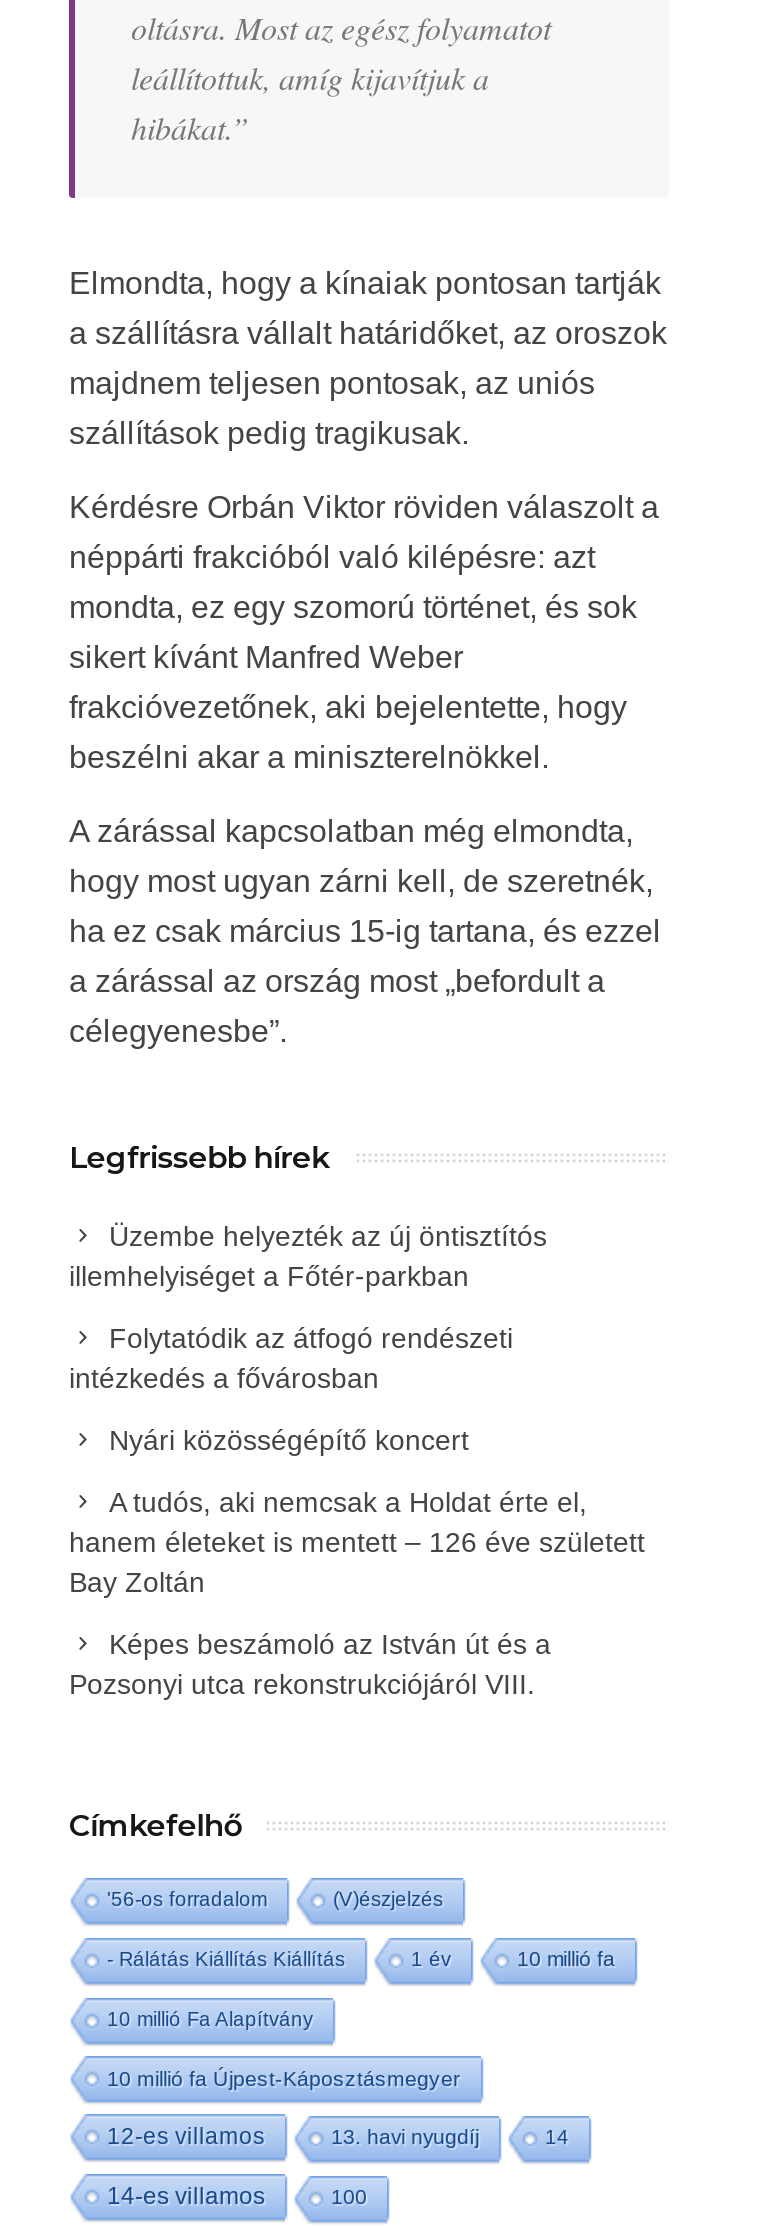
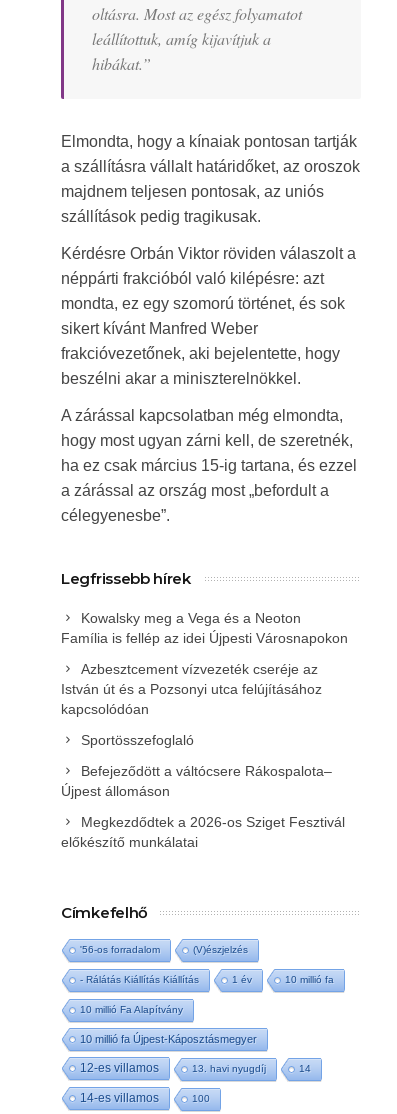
- Üzembe helyezték az új öntisztítós
- illemhelyiséget a Főtér-parkban
+ Kowalsky meg a Vega és a Neoton
+ Família is fellép az idei Újpesti Városnapokon

- Folytatódik az átfogó rendészeti
- intézkedés a fővárosban
+ Azbesztcement vízvezeték cseréje az
+ István út és a Pozsonyi utca felújításához
+ kapcsolódóan

- Nyári közösségépítő koncert
+ Sportösszefoglaló

- A tudós, aki nemcsak a Holdat érte el,
- hanem életeket is mentett – 126 éve született
- Bay Zoltán
+ Befejeződött a váltócsere Rákospalota–
+ Újpest állomáson

- Képes beszámoló az István út és a
- Pozsonyi utca rekonstrukciójáról VIII.
+ Megkezdődtek a 2026-os Sziget Fesztivál
+ előkészítő munkálatai
